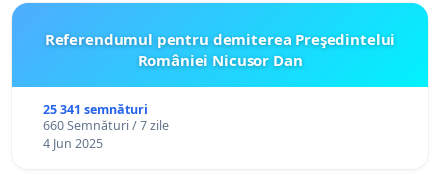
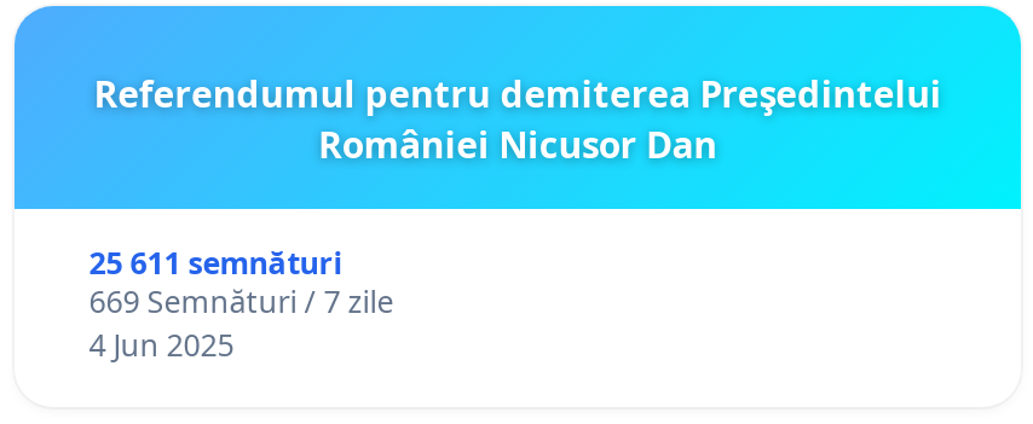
- 25 341 semnături
+ 25 611 semnături

- 660 Semnături / 7 zile
+ 669 Semnături / 7 zile
